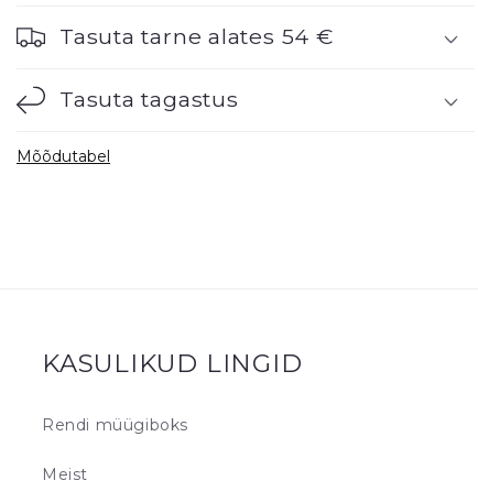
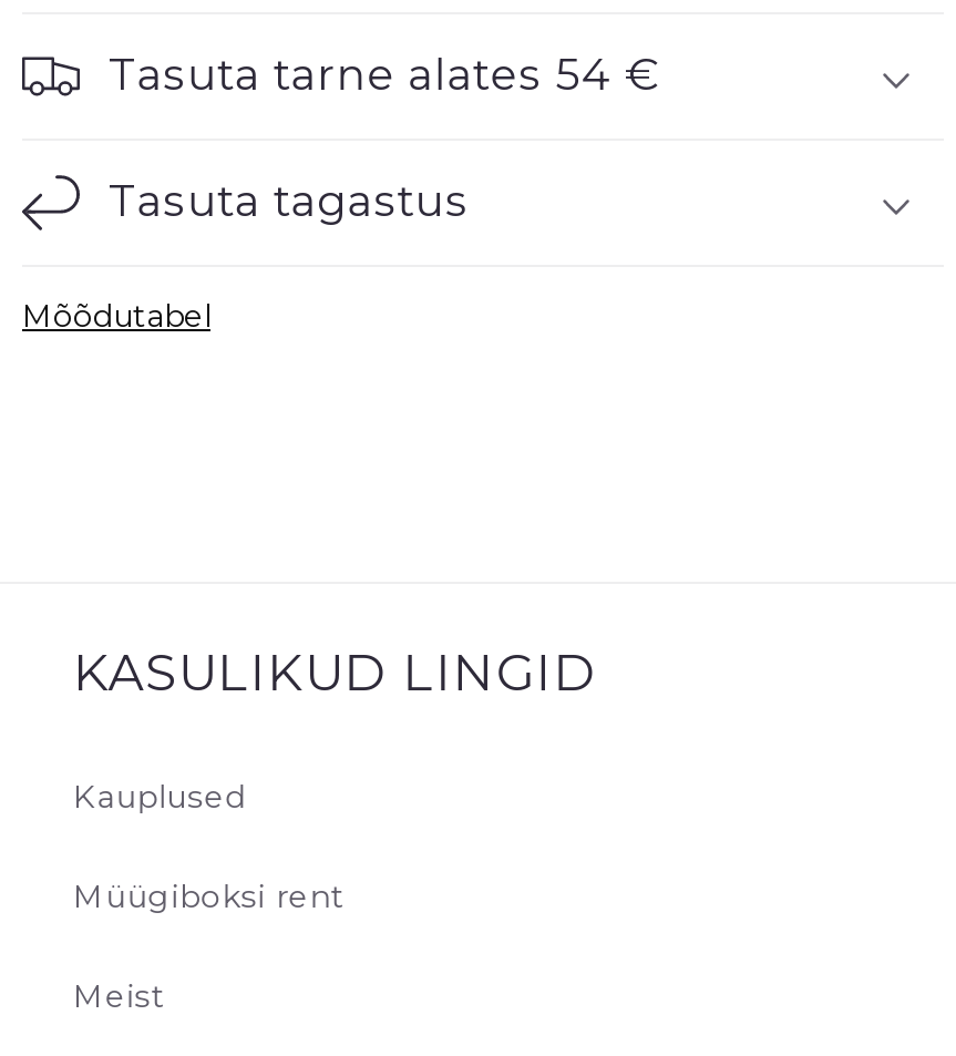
moved up: KASULIKUD LINGID

- Rendi müügiboks
+ Kauplused
+ Müügiboksi rent
